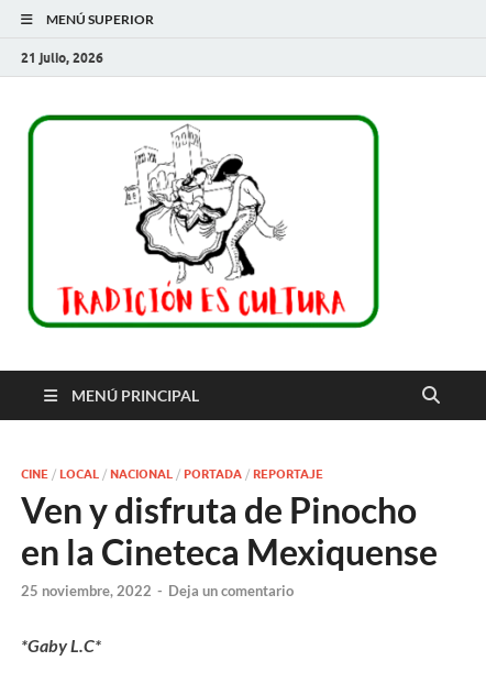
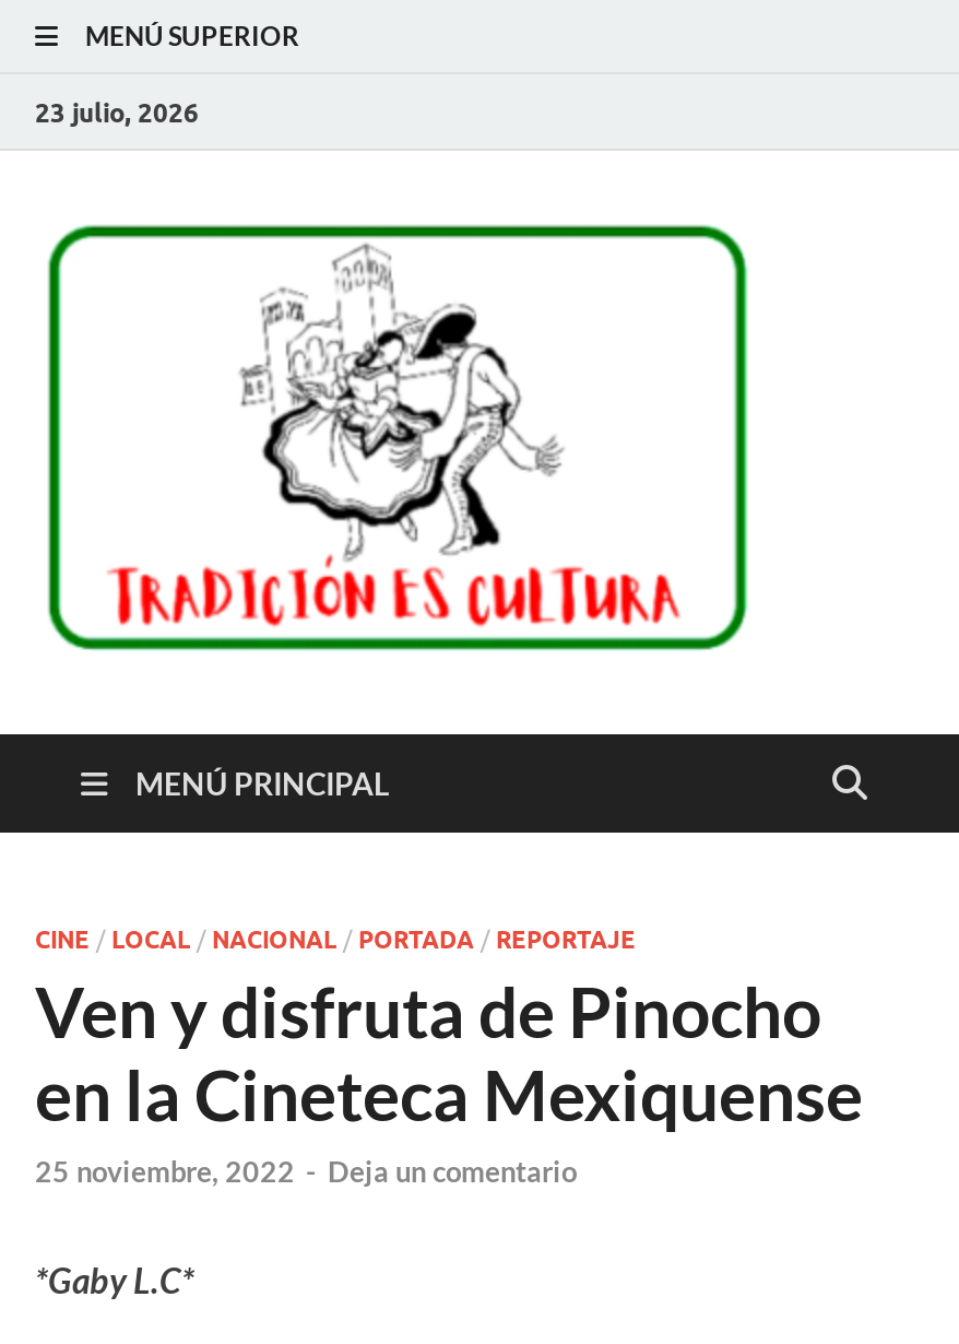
- 21 julio, 2026
+ 23 julio, 2026
